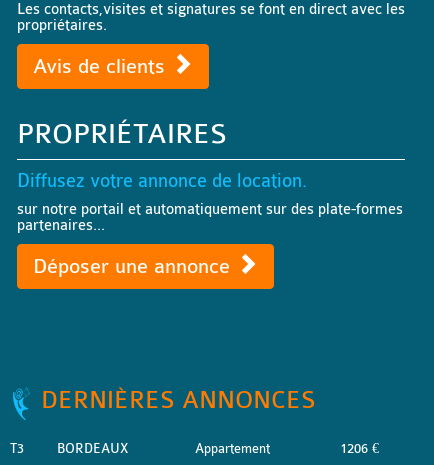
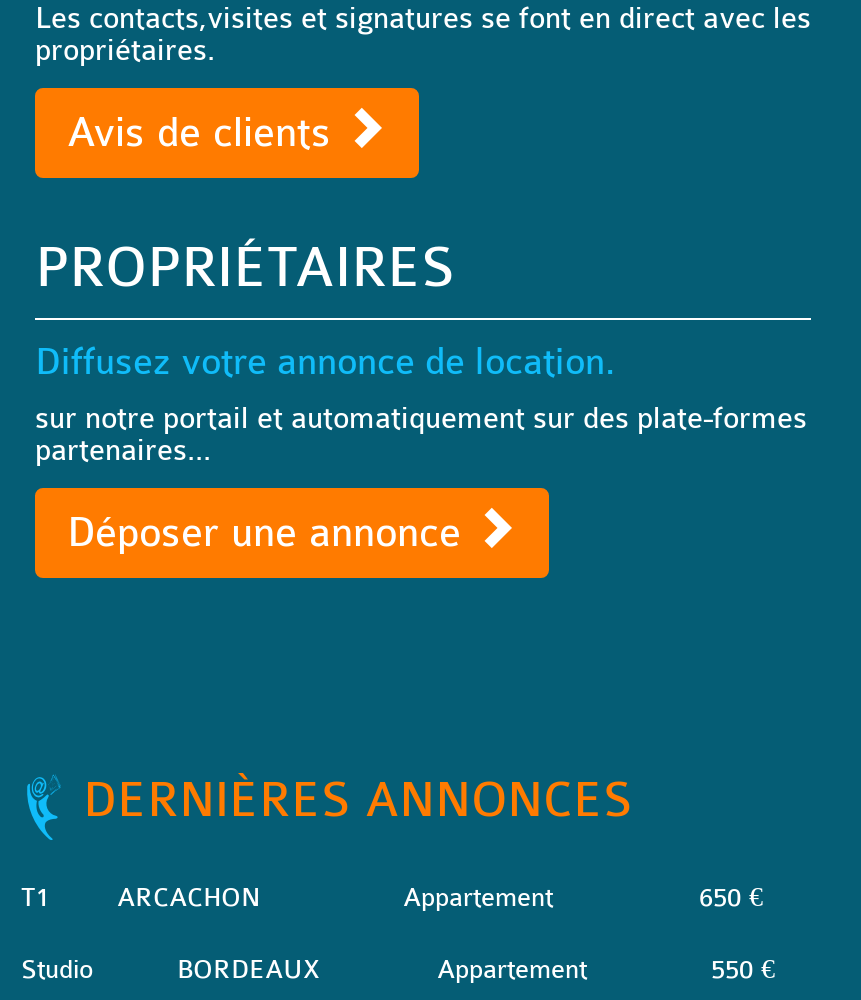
- T3
+ T1
+ ARCACHON
+ Appartement
+ 650 €
+ Studio

- 1206 €
+ 550 €
